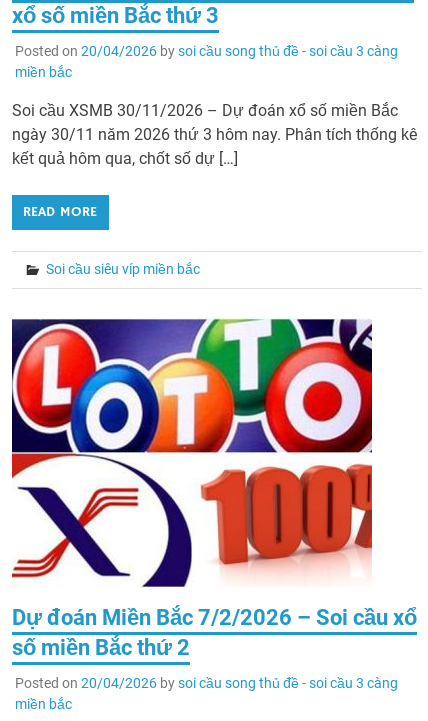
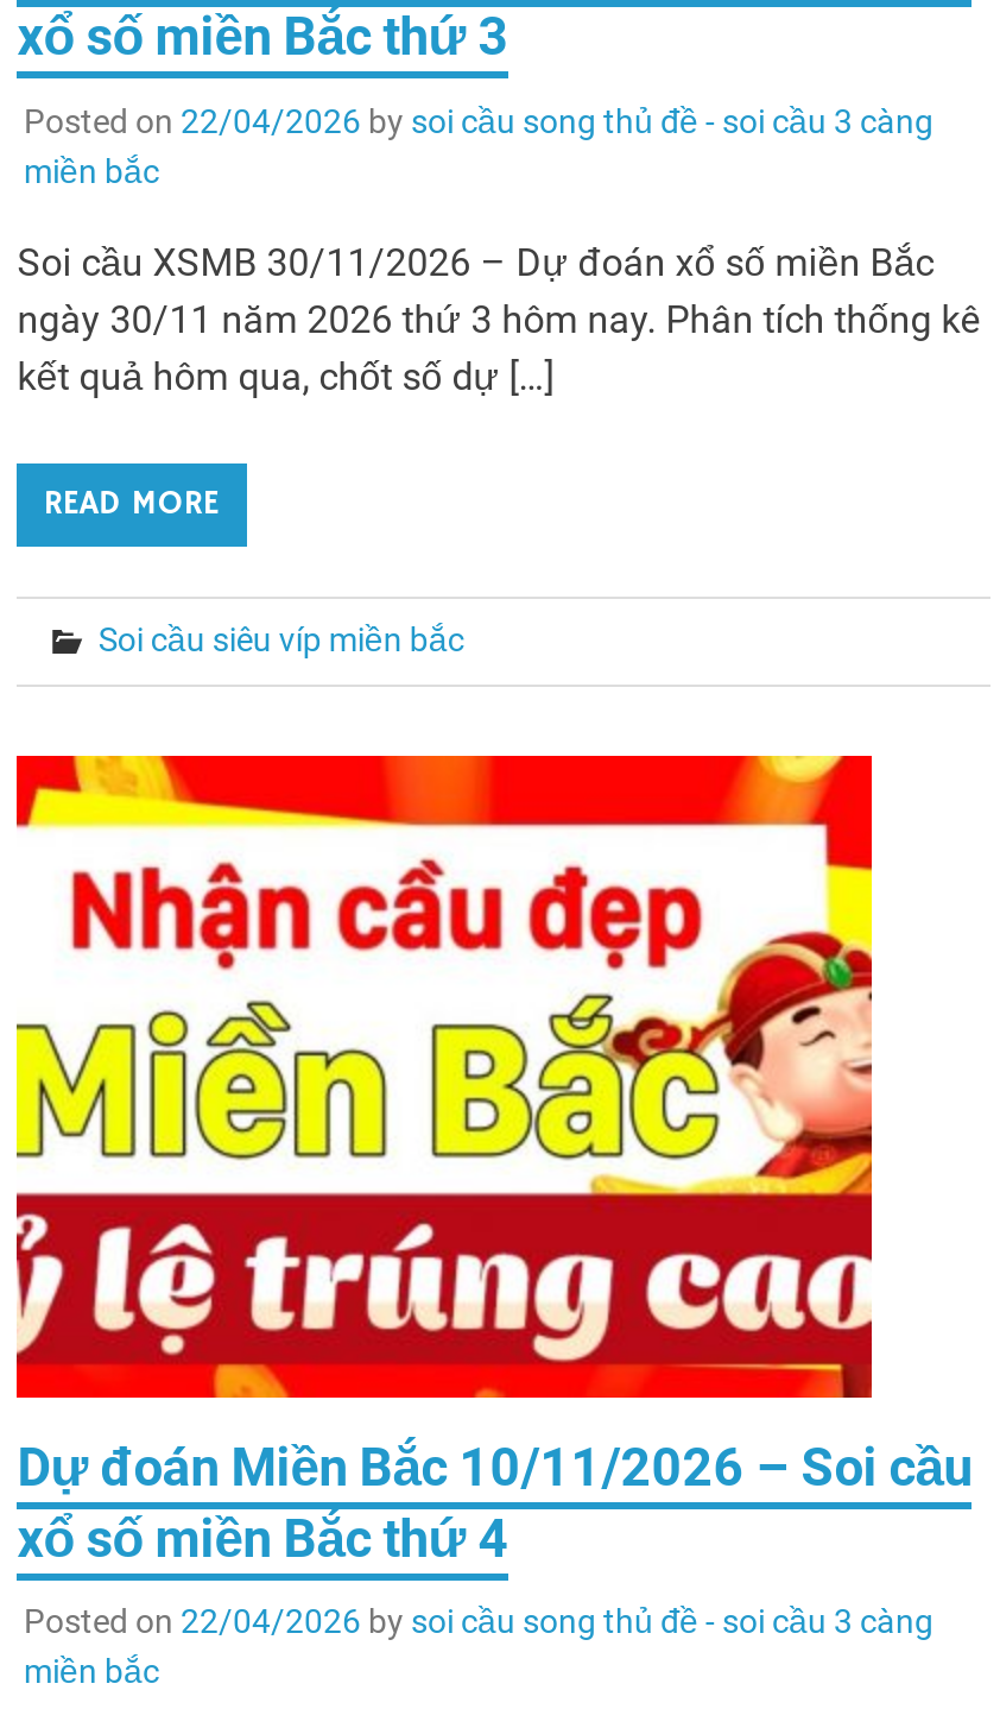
- Posted on 20/04/2026 by soi cầu song thủ đề - soi cầu 3 càng
+ Posted on 22/04/2026 by soi cầu song thủ đề - soi cầu 3 càng

- [image]
- Dự đoán Miền Bắc 7/2/2026 – Soi cầu xổ
- số miền Bắc thứ 2
+ [image]
+ Dự đoán Miền Bắc 10/11/2026 – Soi cầu
+ xổ số miền Bắc thứ 4

- Posted on 20/04/2026 by soi cầu song thủ đề - soi cầu 3 càng
+ Posted on 22/04/2026 by soi cầu song thủ đề - soi cầu 3 càng
